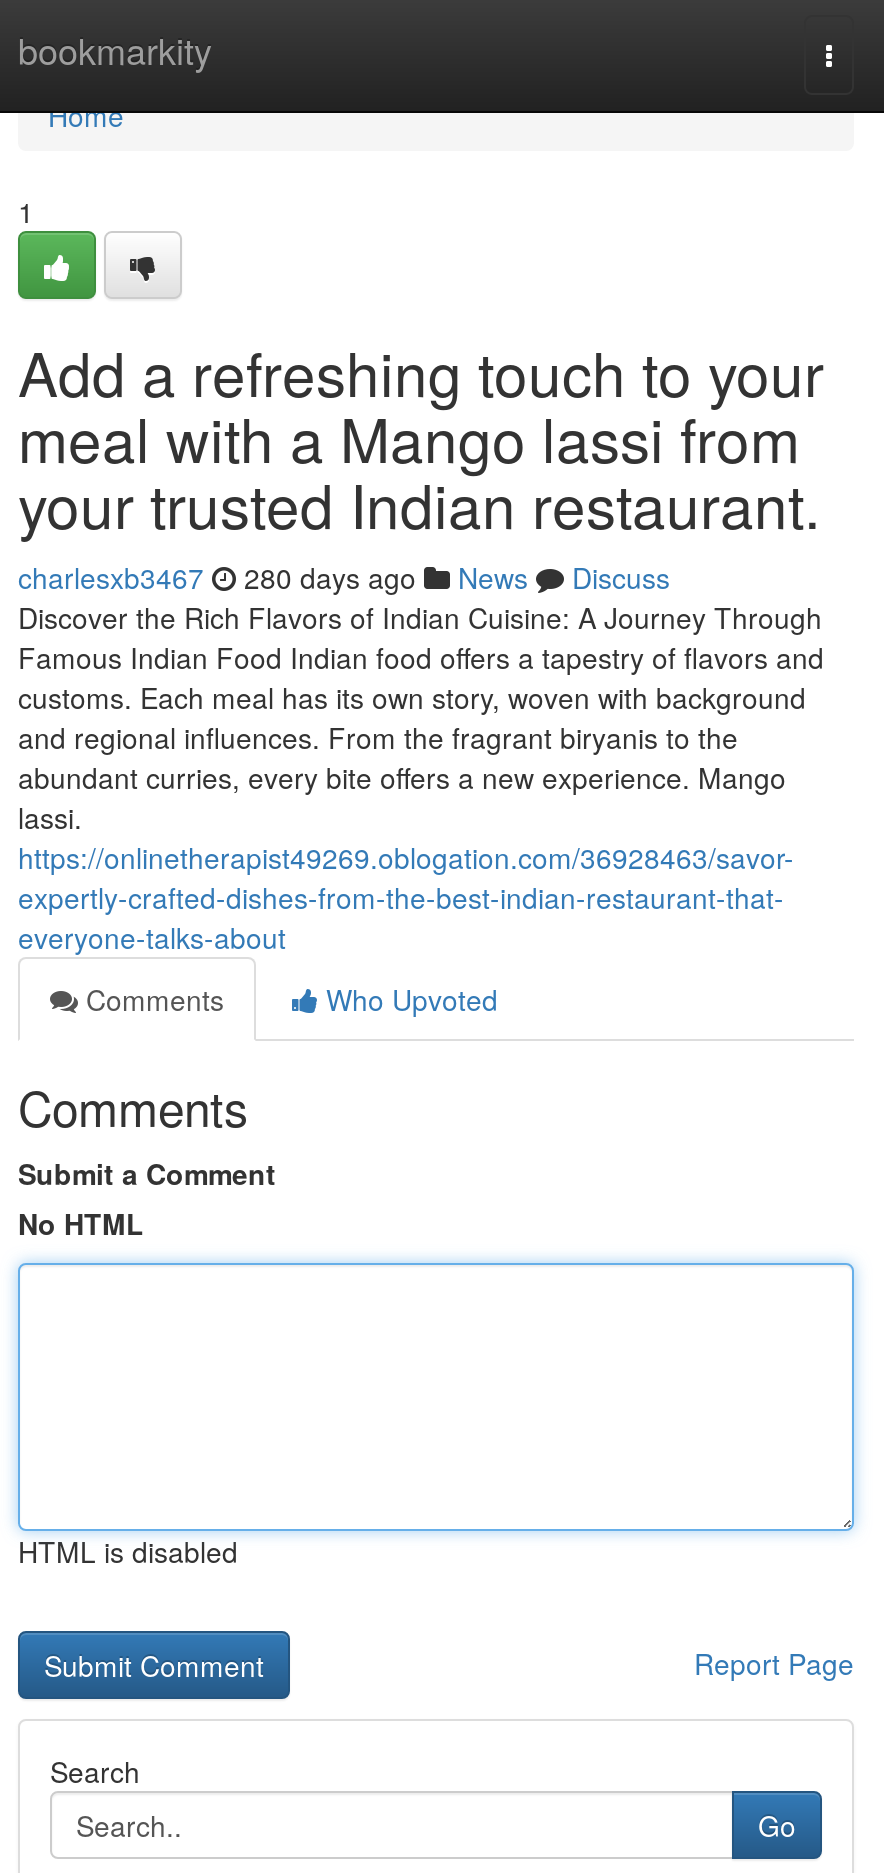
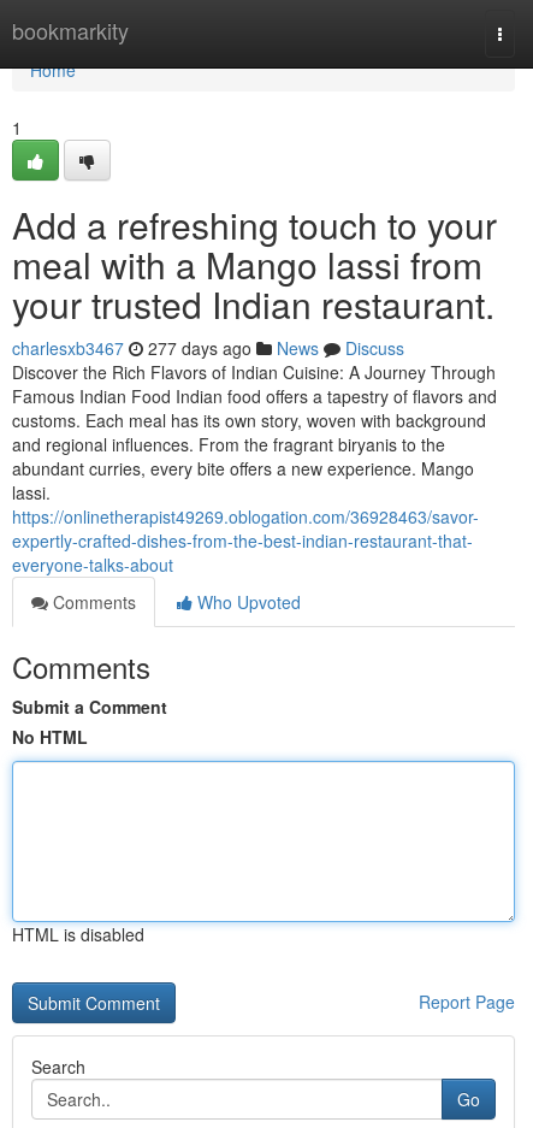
- charlesxb3467 280 days ago News Discuss
+ charlesxb3467 277 days ago News Discuss
